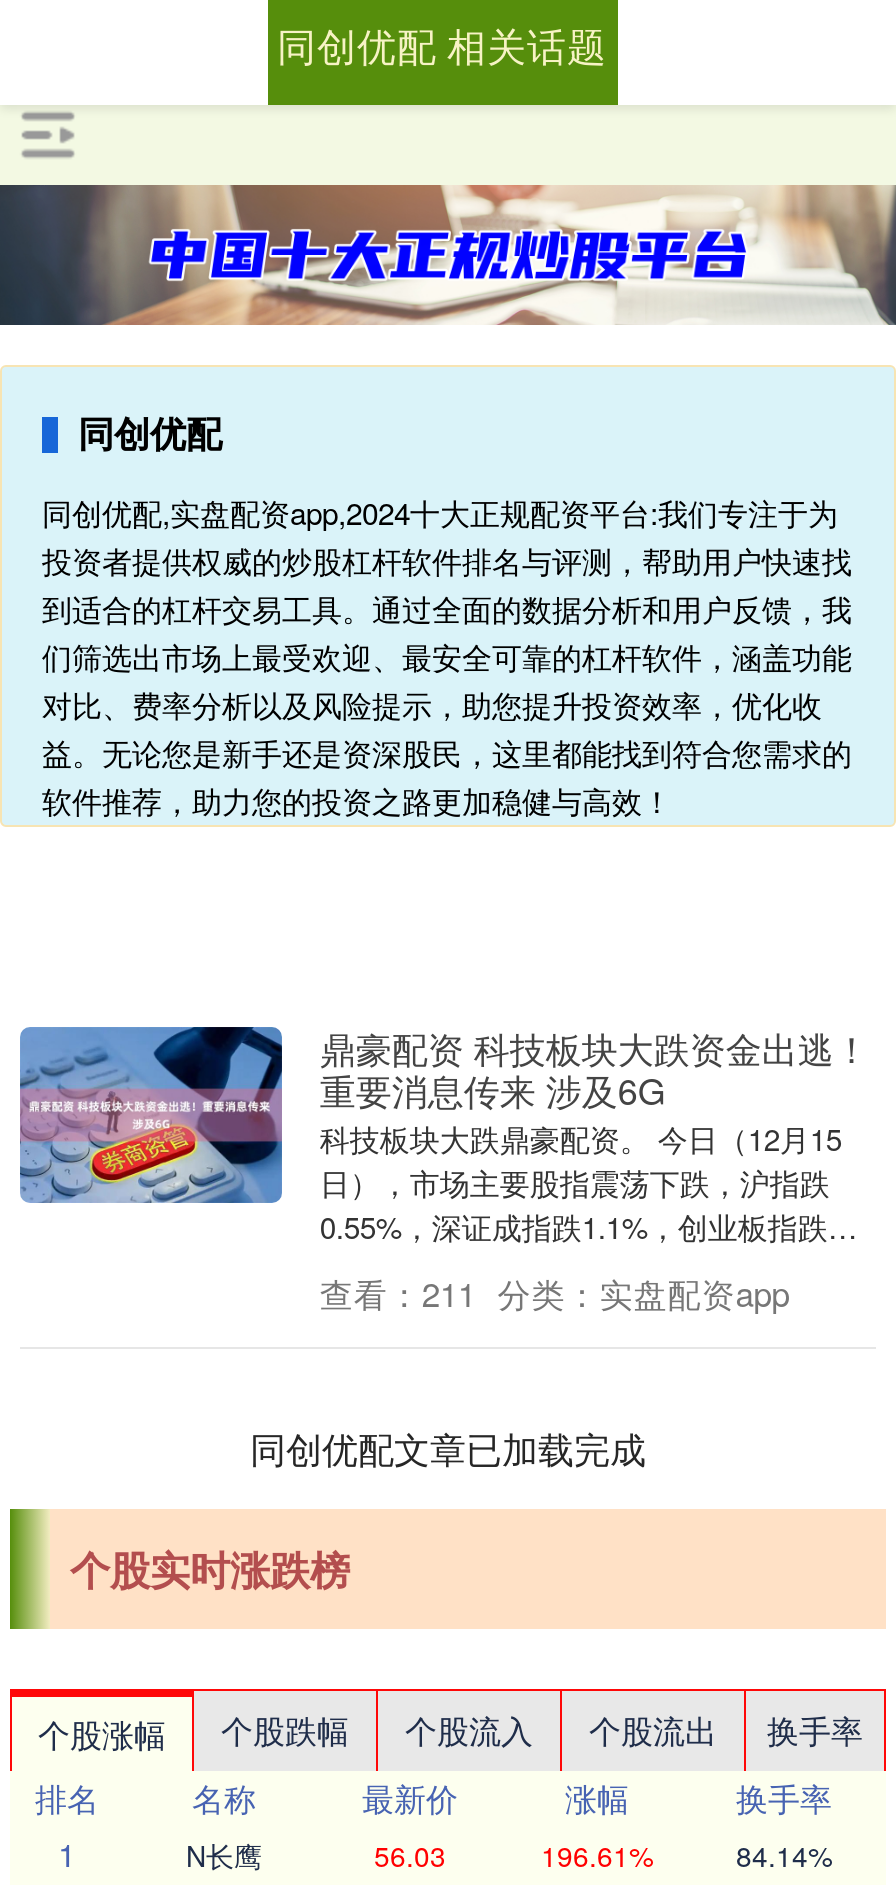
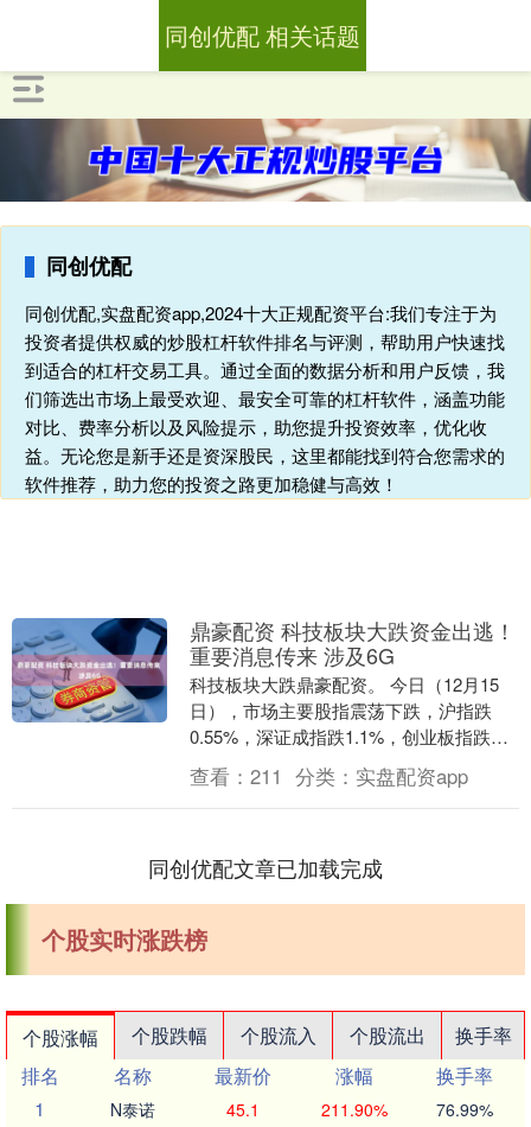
- N长鹰
+ N泰诺

- 56.03
+ 45.1

- 196.61%
+ 211.90%

- 84.14%
+ 76.99%
